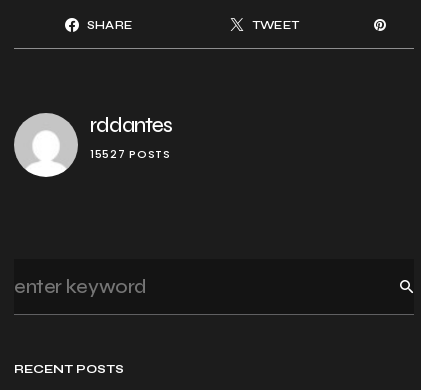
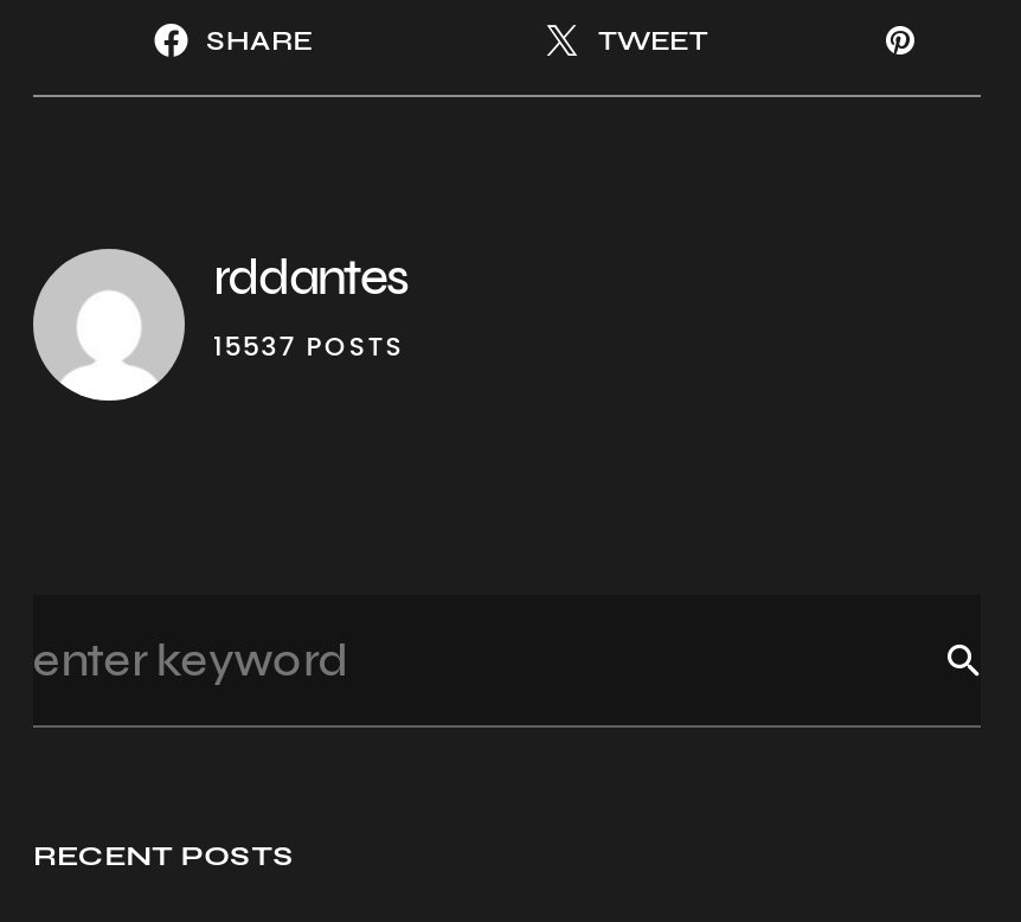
- 15527 POSTS
+ 15537 POSTS
